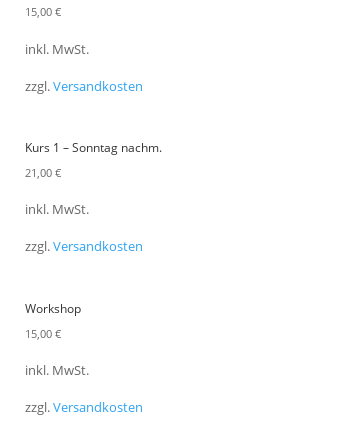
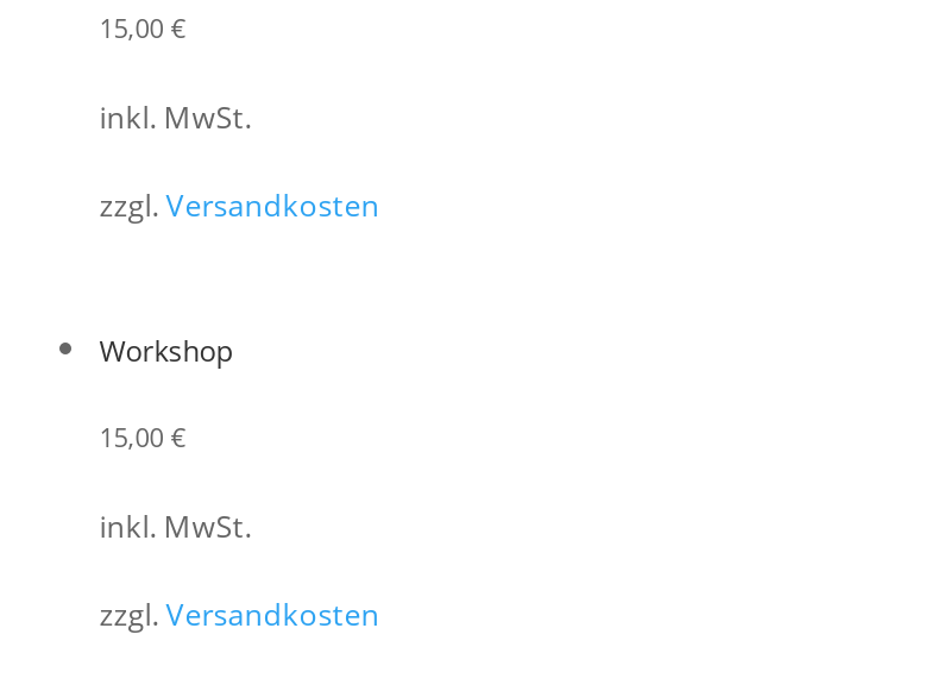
- inkl. MwSt.
- zzgl. Versandkosten

- Kurs 1 – Sonntag nachm.
- 21,00 €
